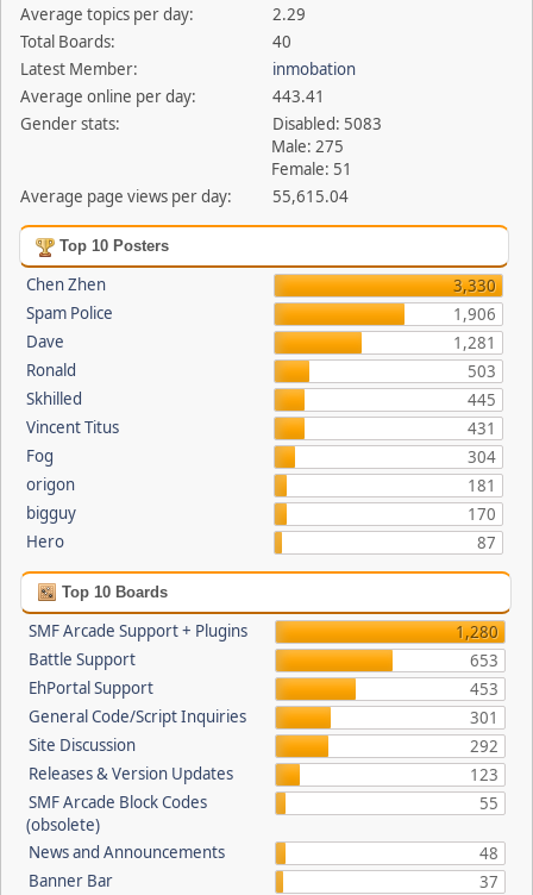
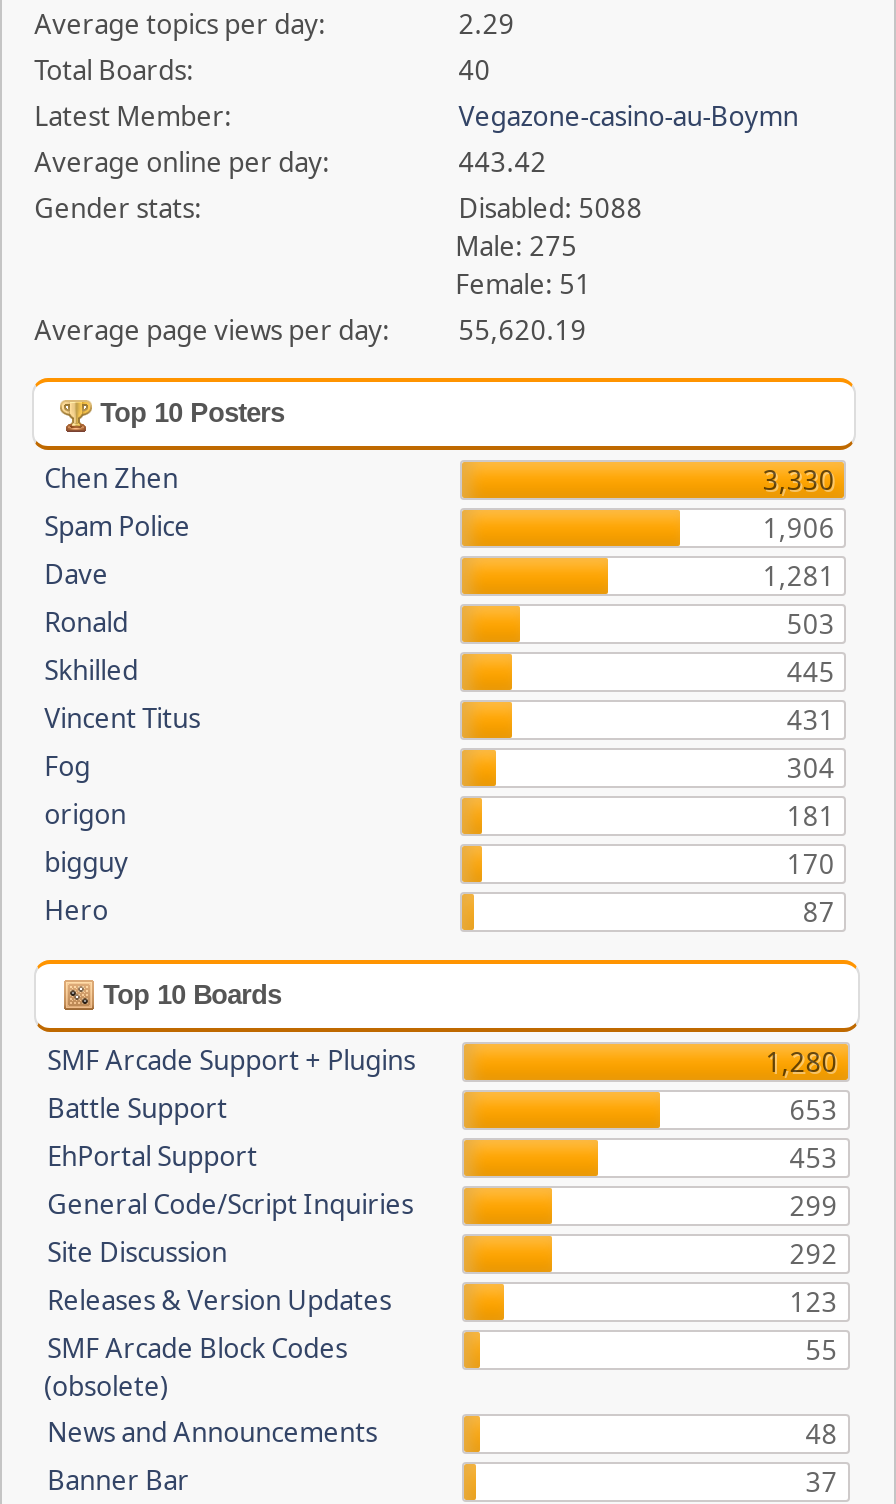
- inmobation
+ Vegazone-casino-au-Boymn

- 443.41
+ 443.42

- Disabled: 5083
+ Disabled: 5088

- Average page views per day: 55,615.04
+ Average page views per day: 55,620.19

- 301
+ 299
